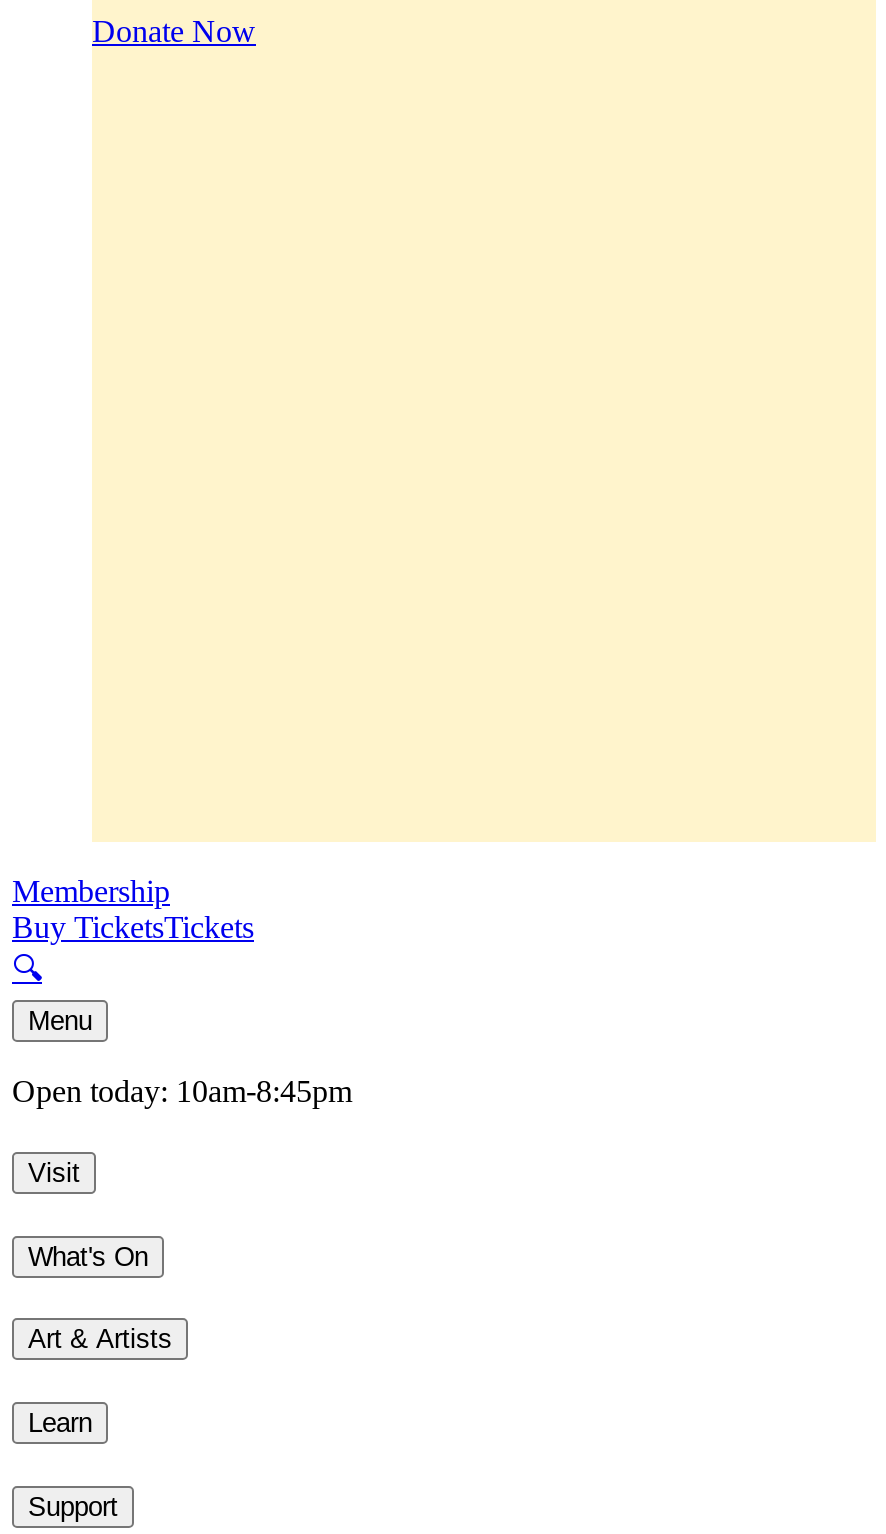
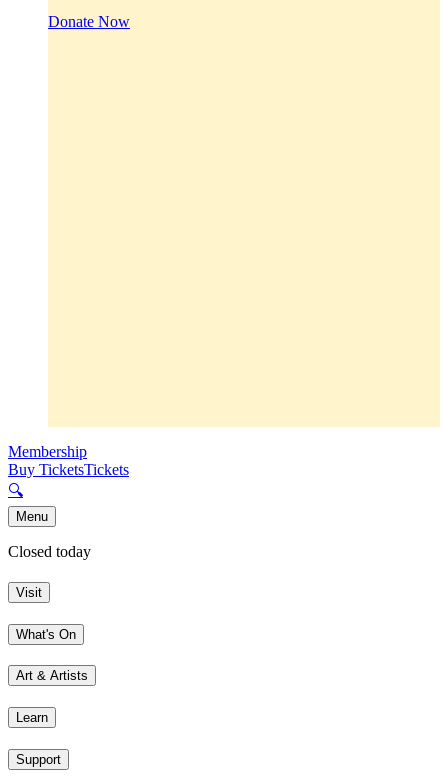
- Open today: 10am-8:45pm
+ Closed today
